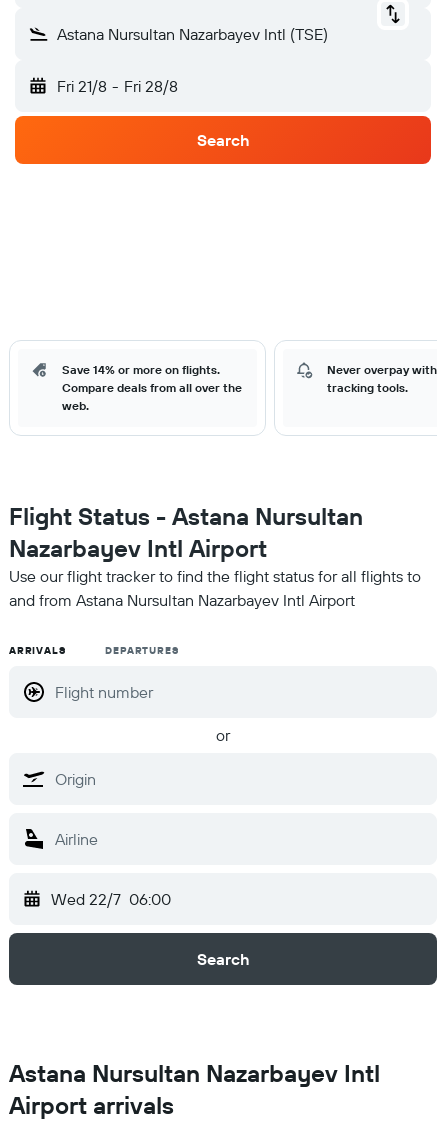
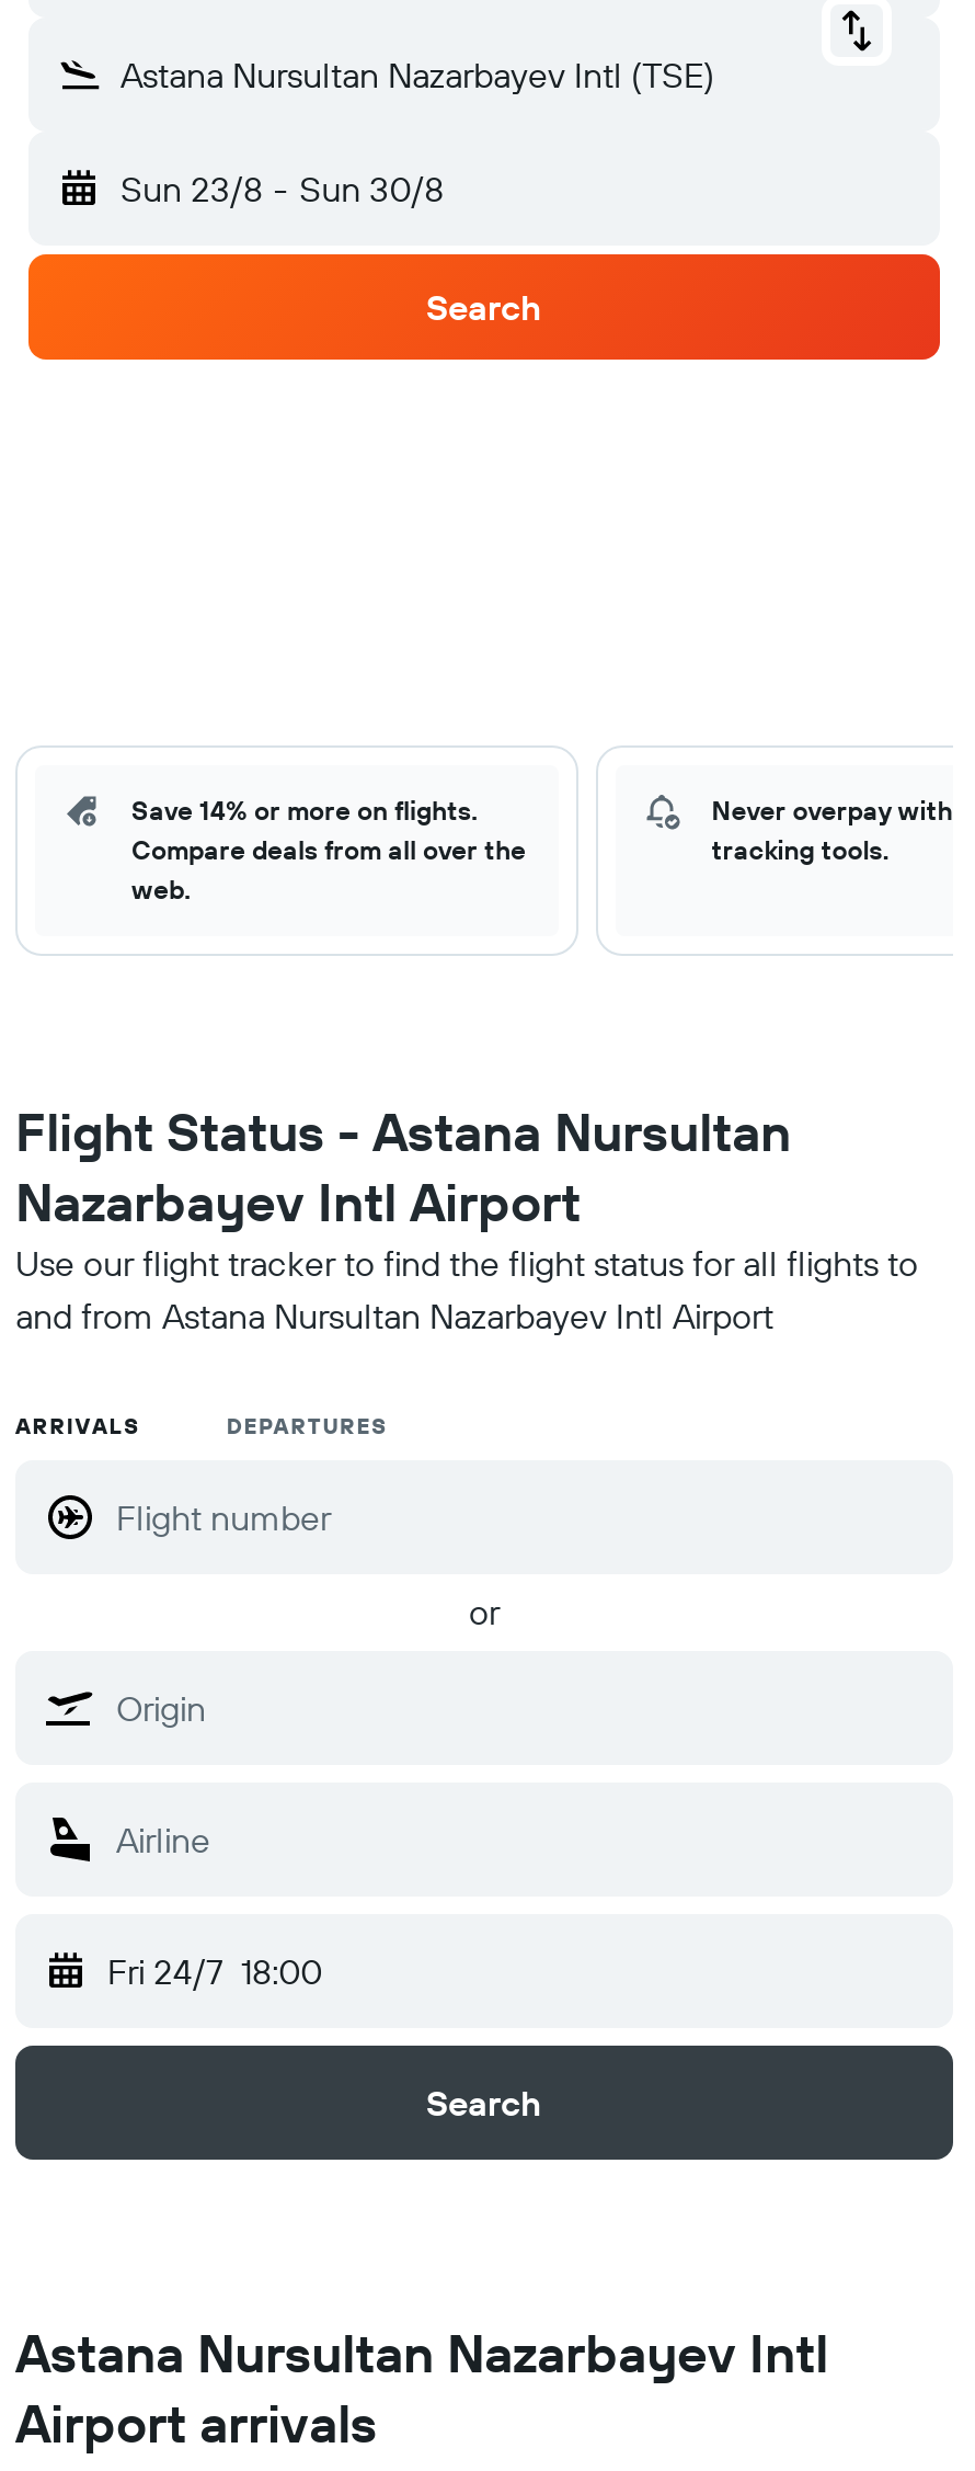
- Fri 21/8 - Fri 28/8
+ Sun 23/8 - Sun 30/8

- Wed 22/7 06:00
+ Fri 24/7 18:00
